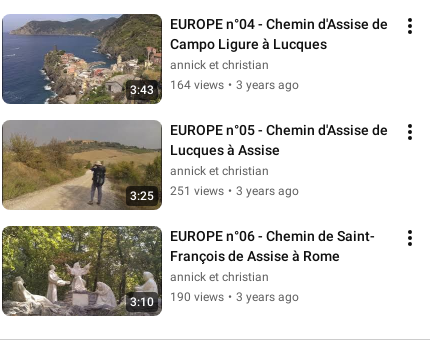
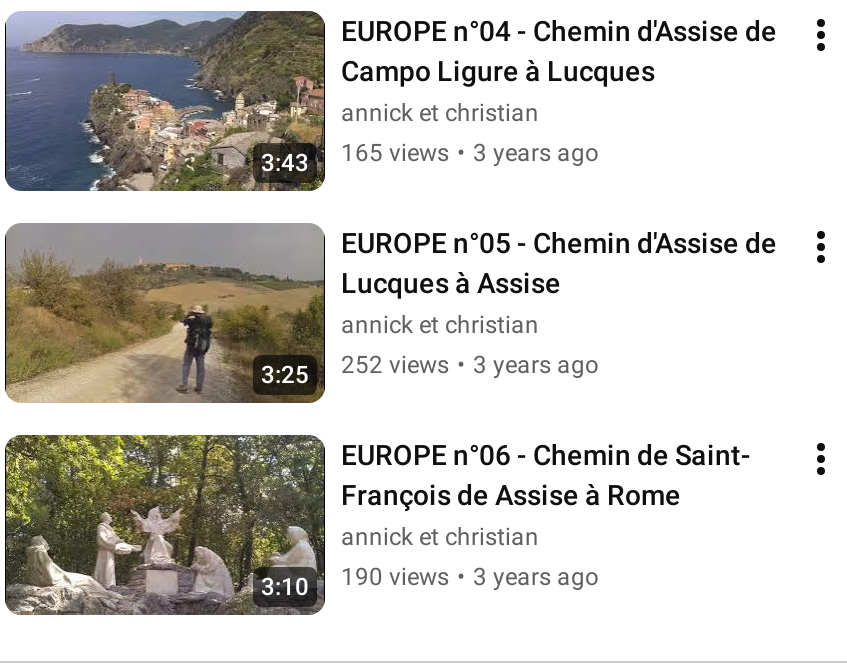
- 164 views • 3 years ago
+ 165 views • 3 years ago

- 251 views • 3 years ago
+ 252 views • 3 years ago
